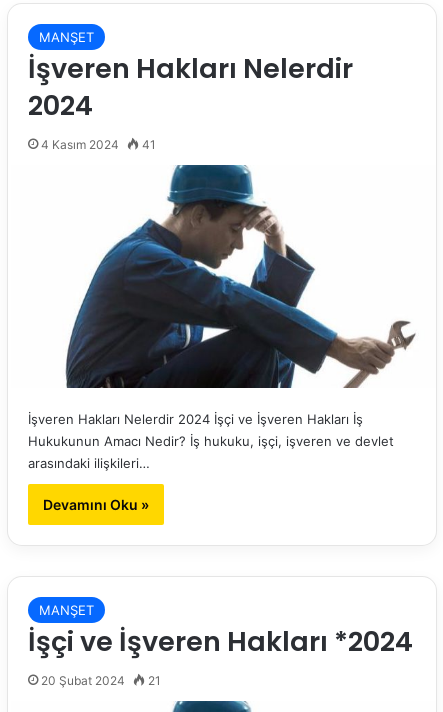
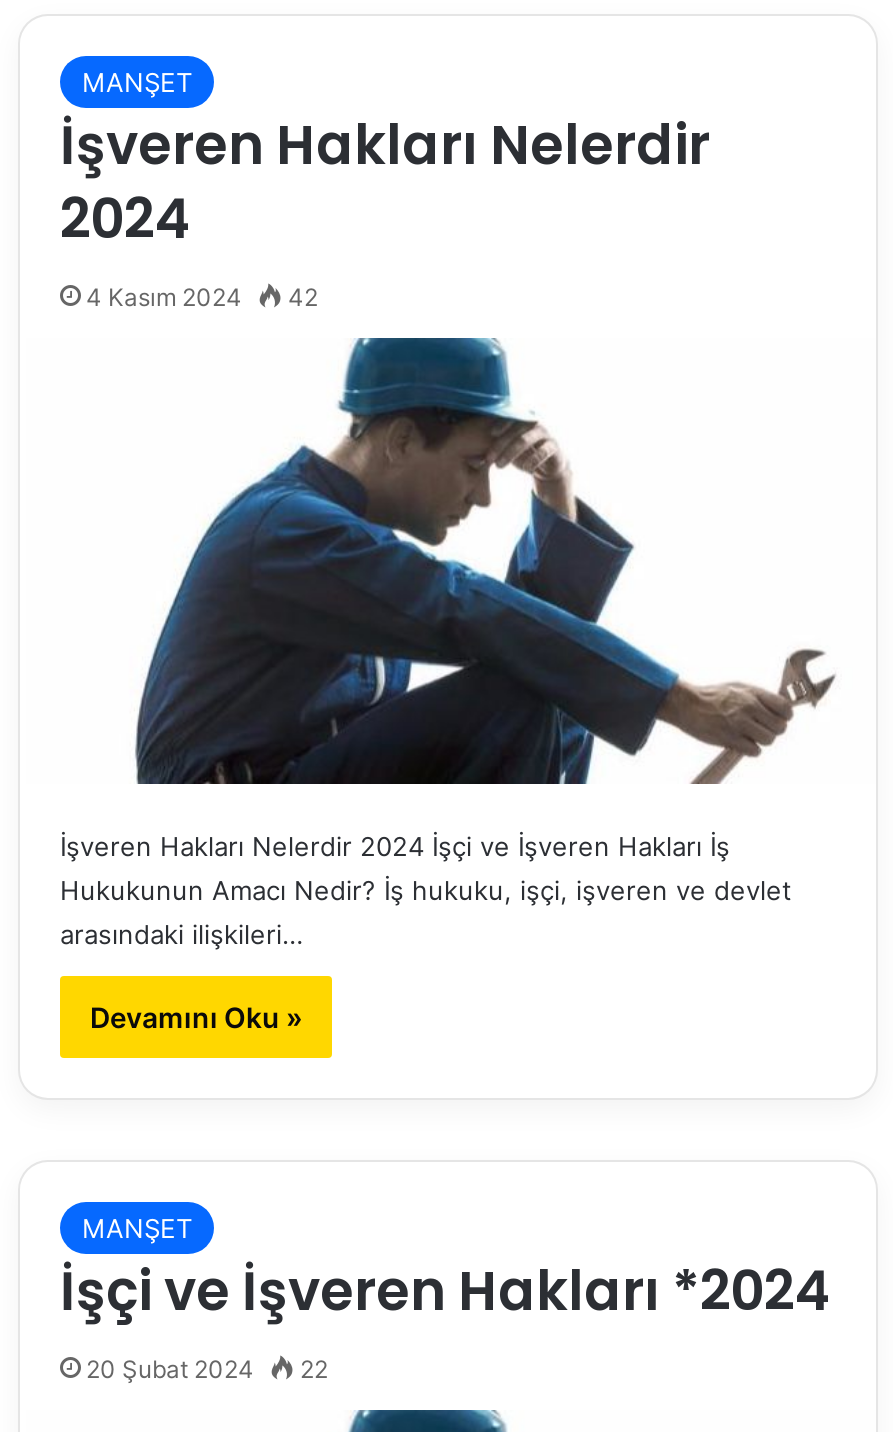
- 4 Kasım 2024 41
+ 4 Kasım 2024 42

- 20 Şubat 2024 21
+ 20 Şubat 2024 22
